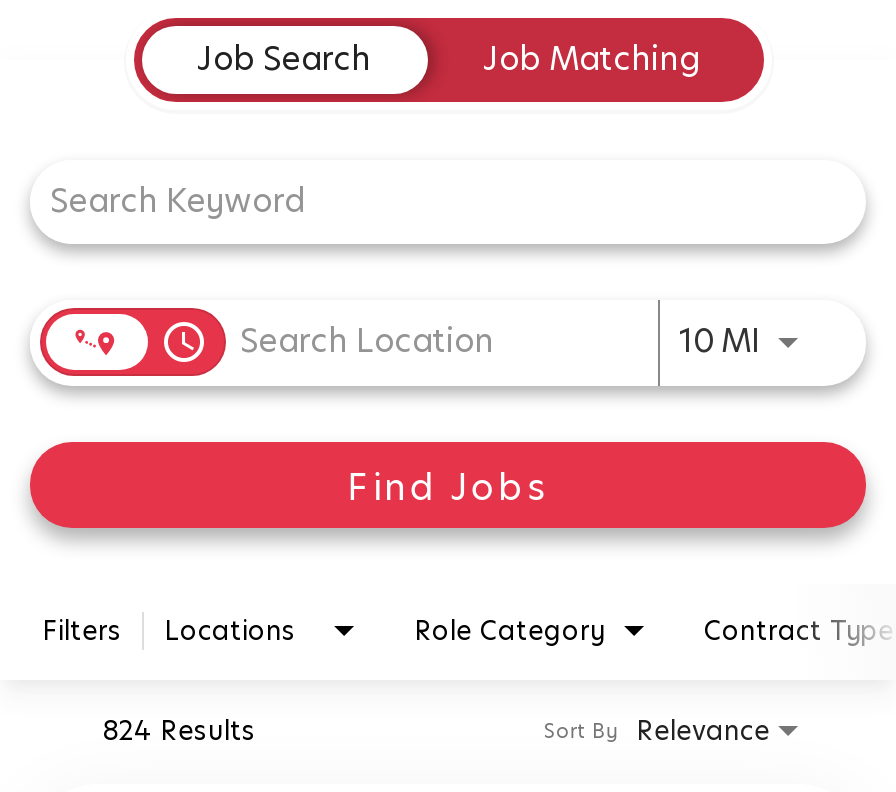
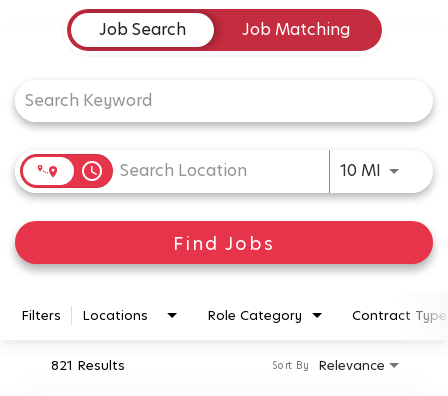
- 824 Results
+ 821 Results
